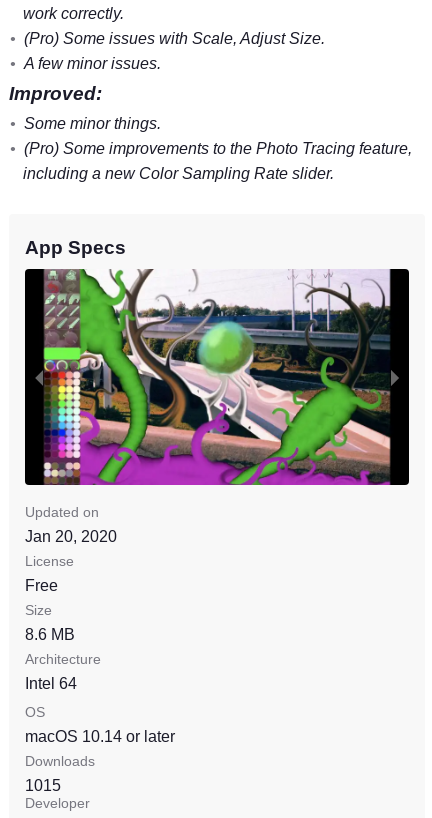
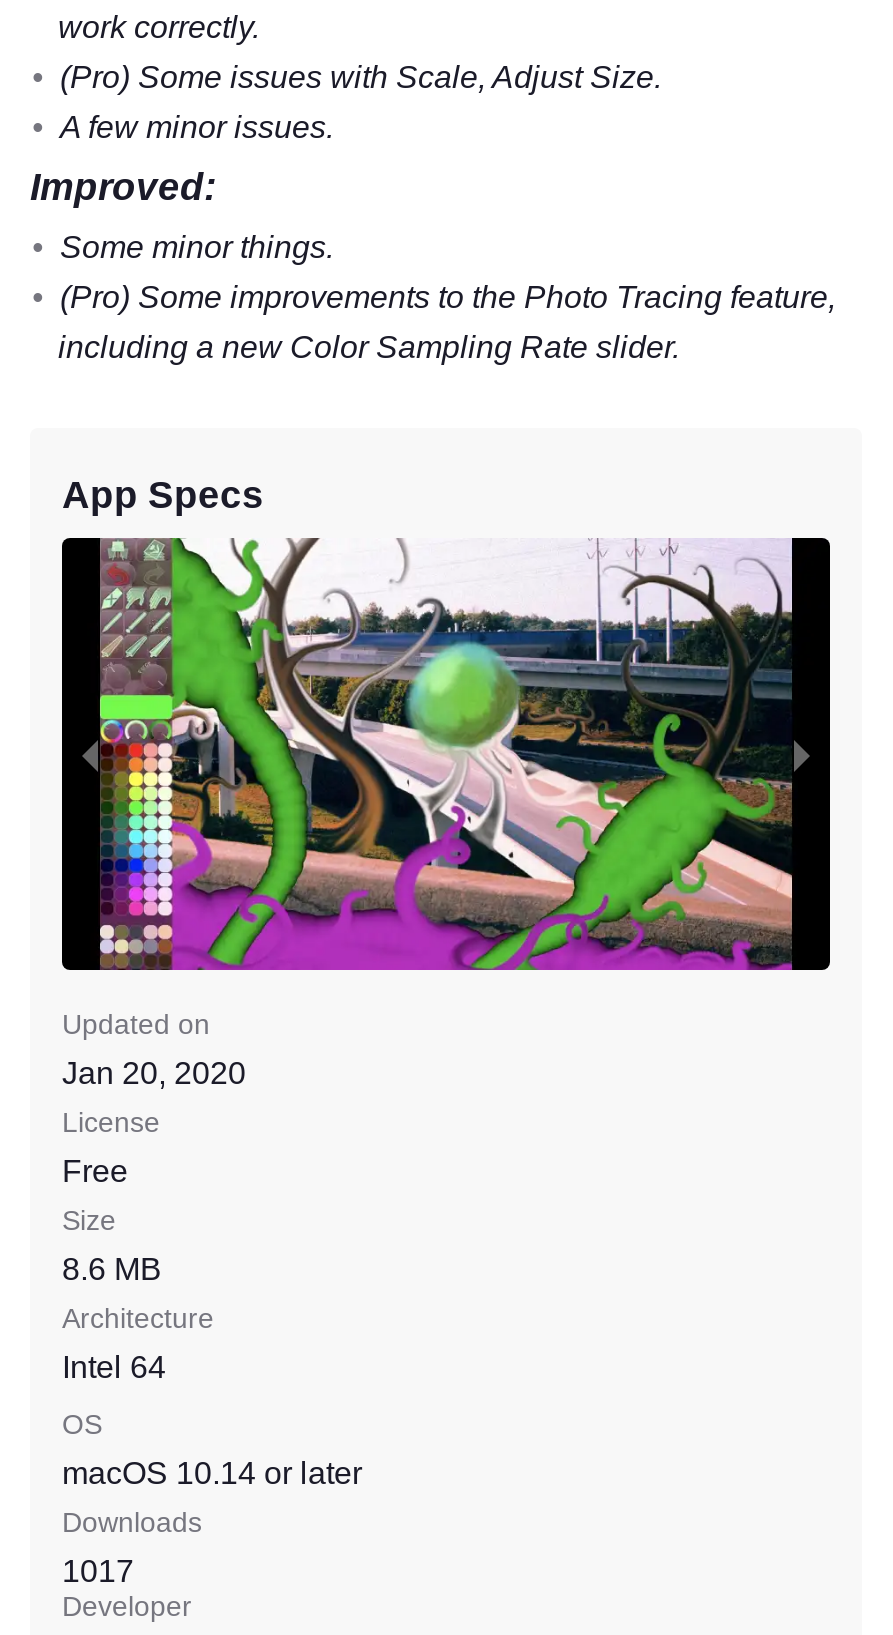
- 1015
+ 1017
